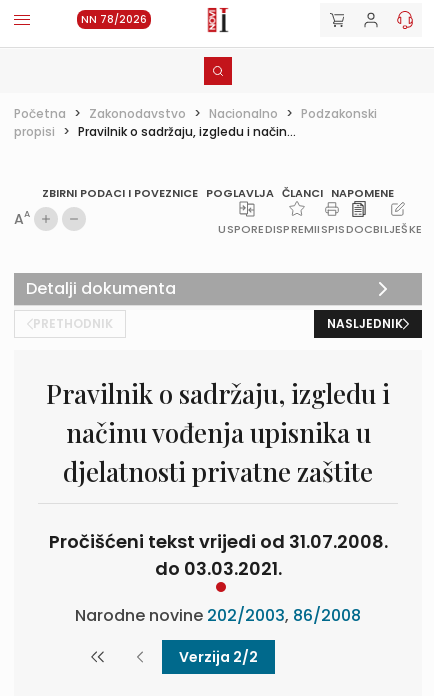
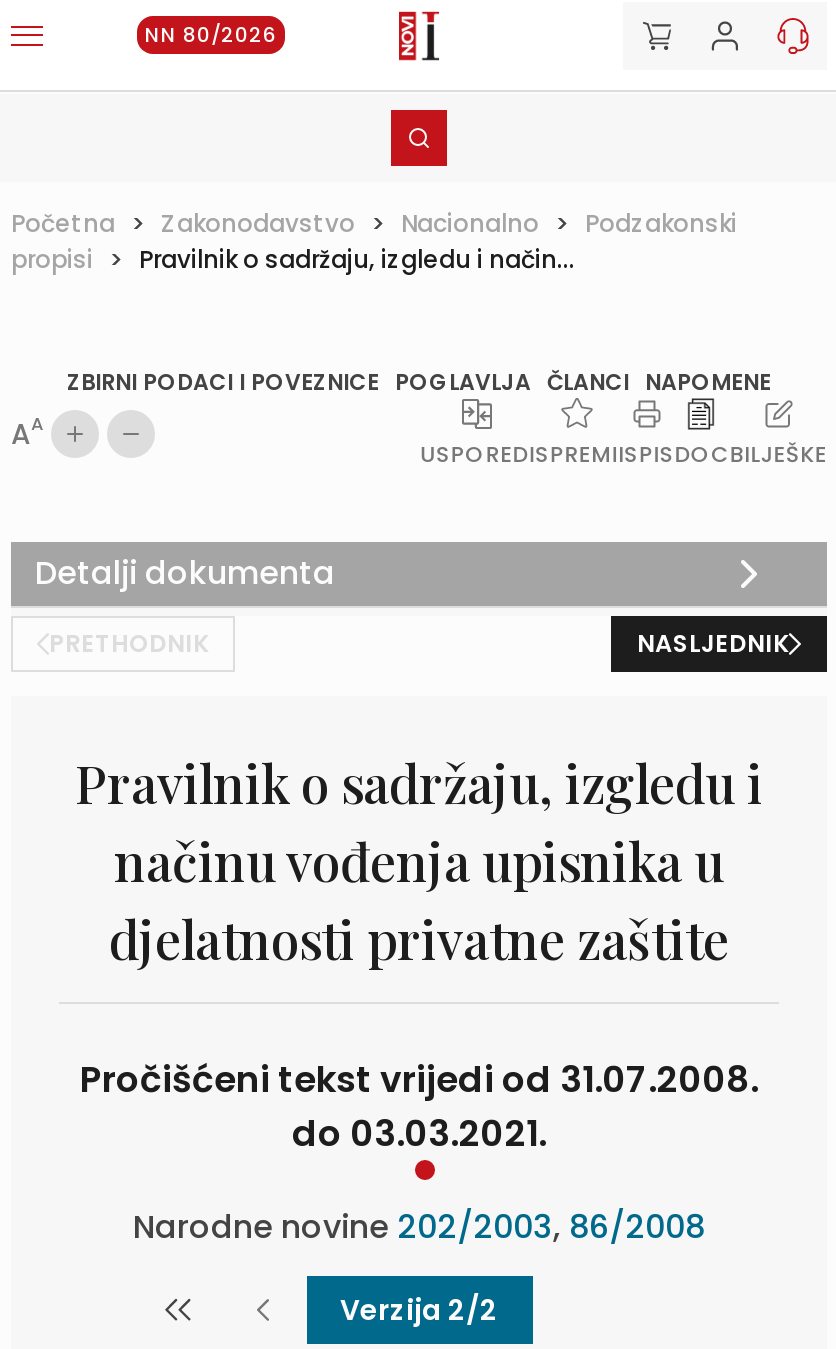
- NN 78/2026
+ NN 80/2026
